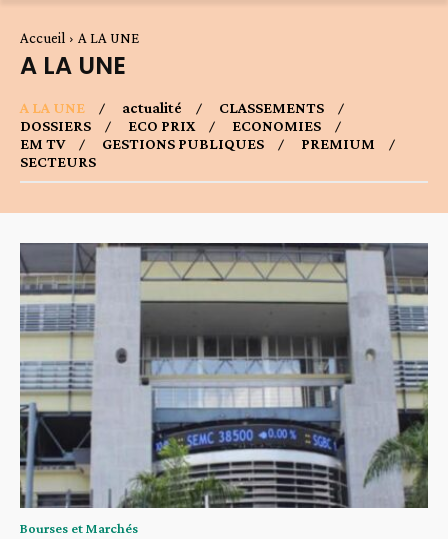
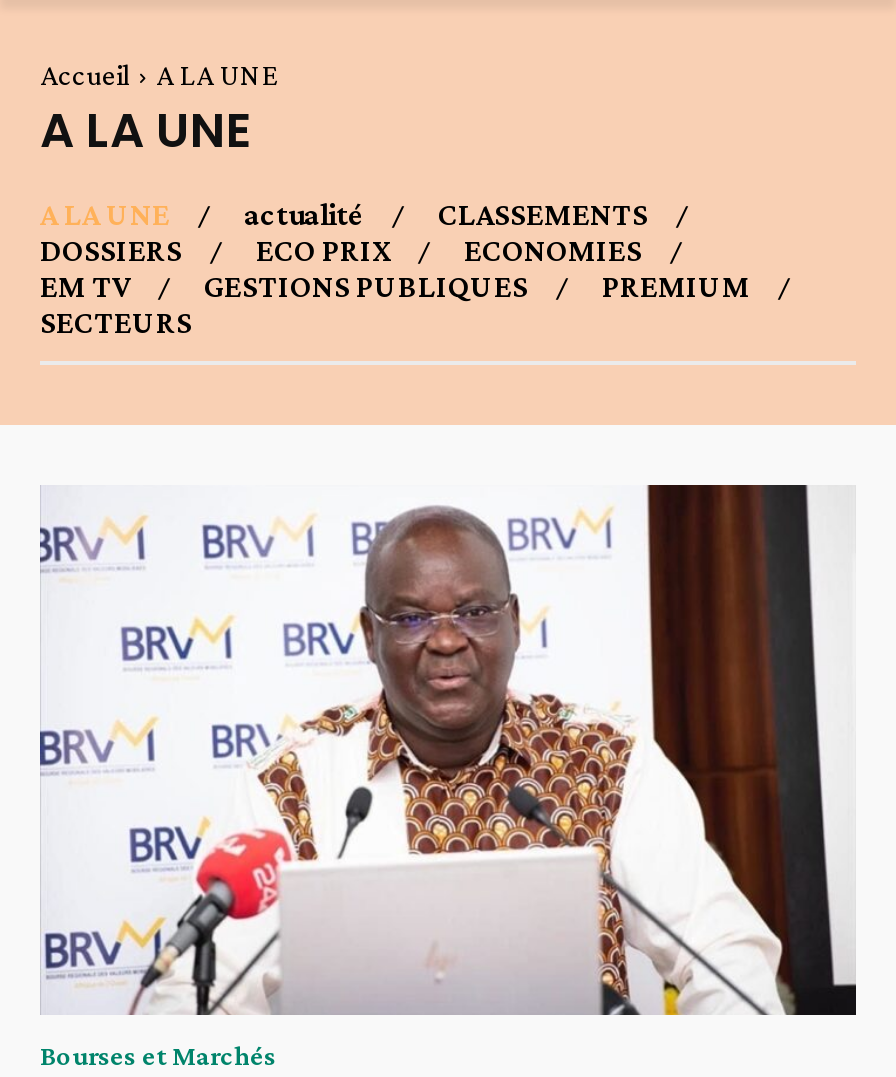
- [image]
+ [image]
